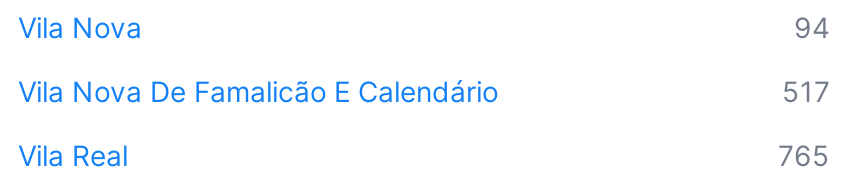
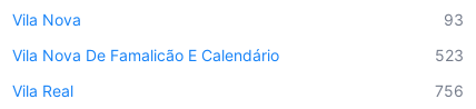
- 94
+ 93

- 517
+ 523

- 765
+ 756
